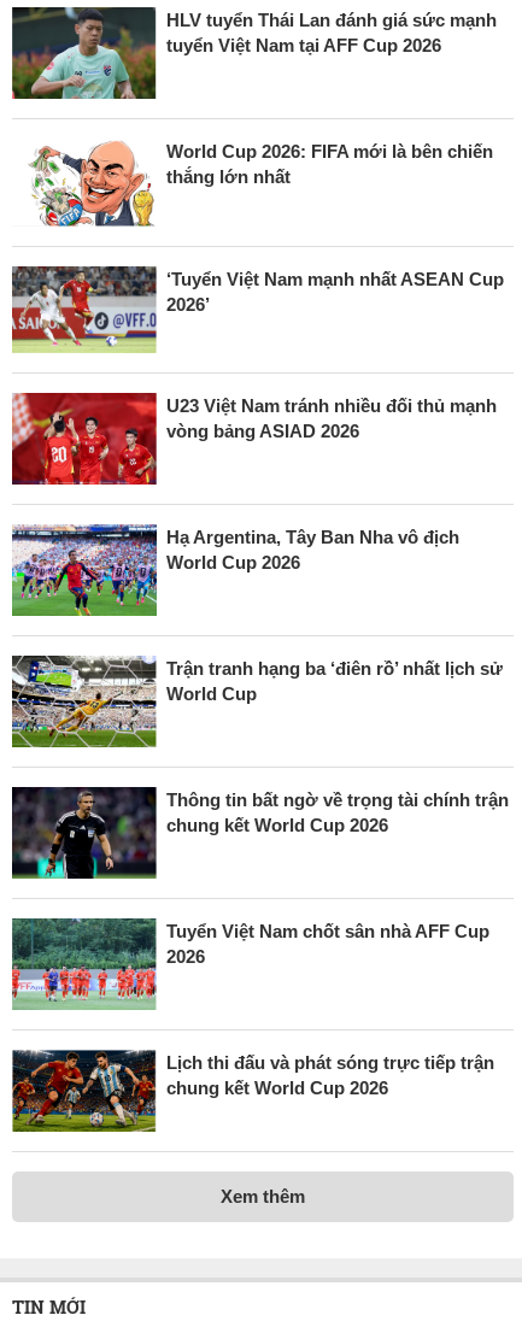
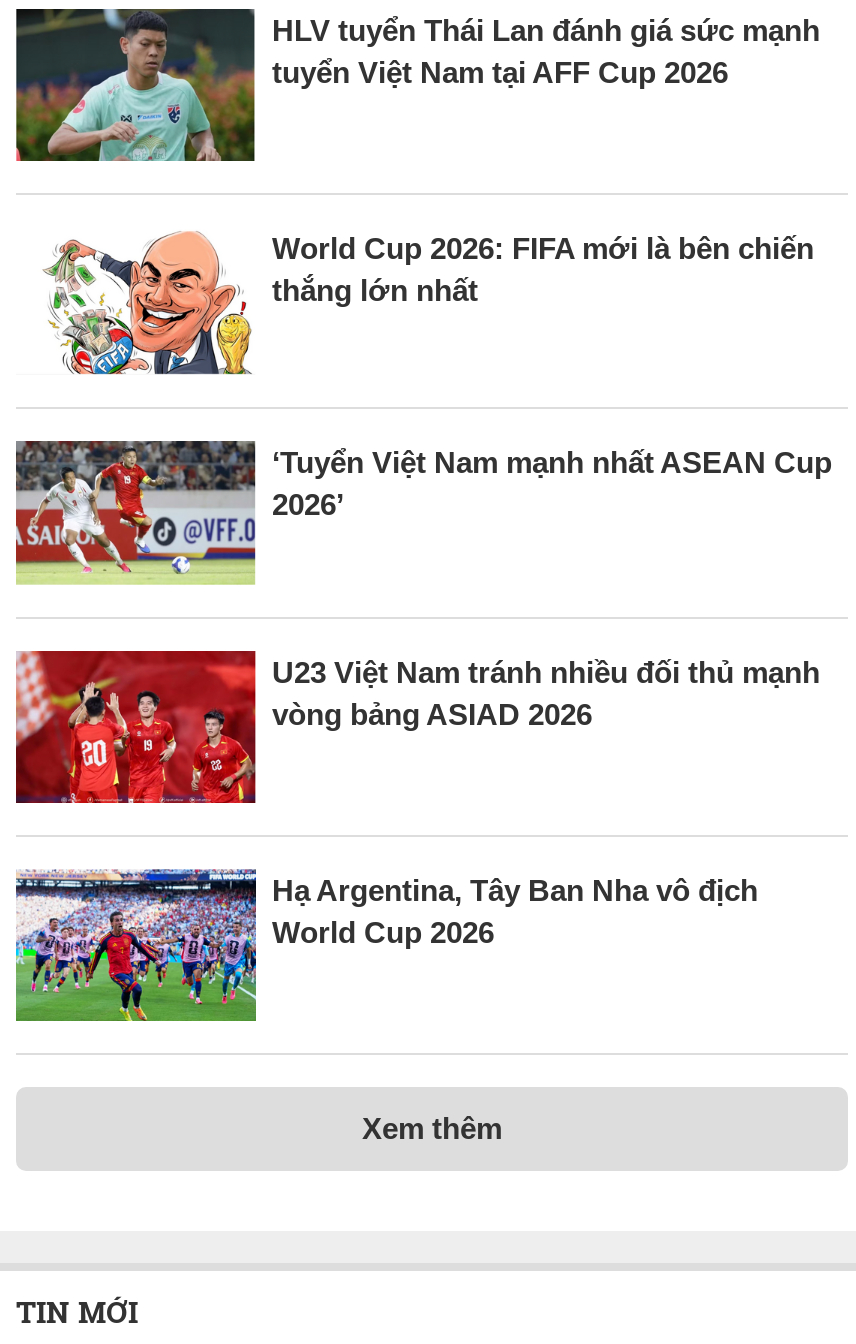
- [image]
- Trận tranh hạng ba ‘điên rồ’ nhất lịch sử
- World Cup

- [image]
- Thông tin bất ngờ về trọng tài chính trận
- chung kết World Cup 2026

- [image]
- Tuyển Việt Nam chốt sân nhà AFF Cup
- 2026

- [image]
- Lịch thi đấu và phát sóng trực tiếp trận
- chung kết World Cup 2026
